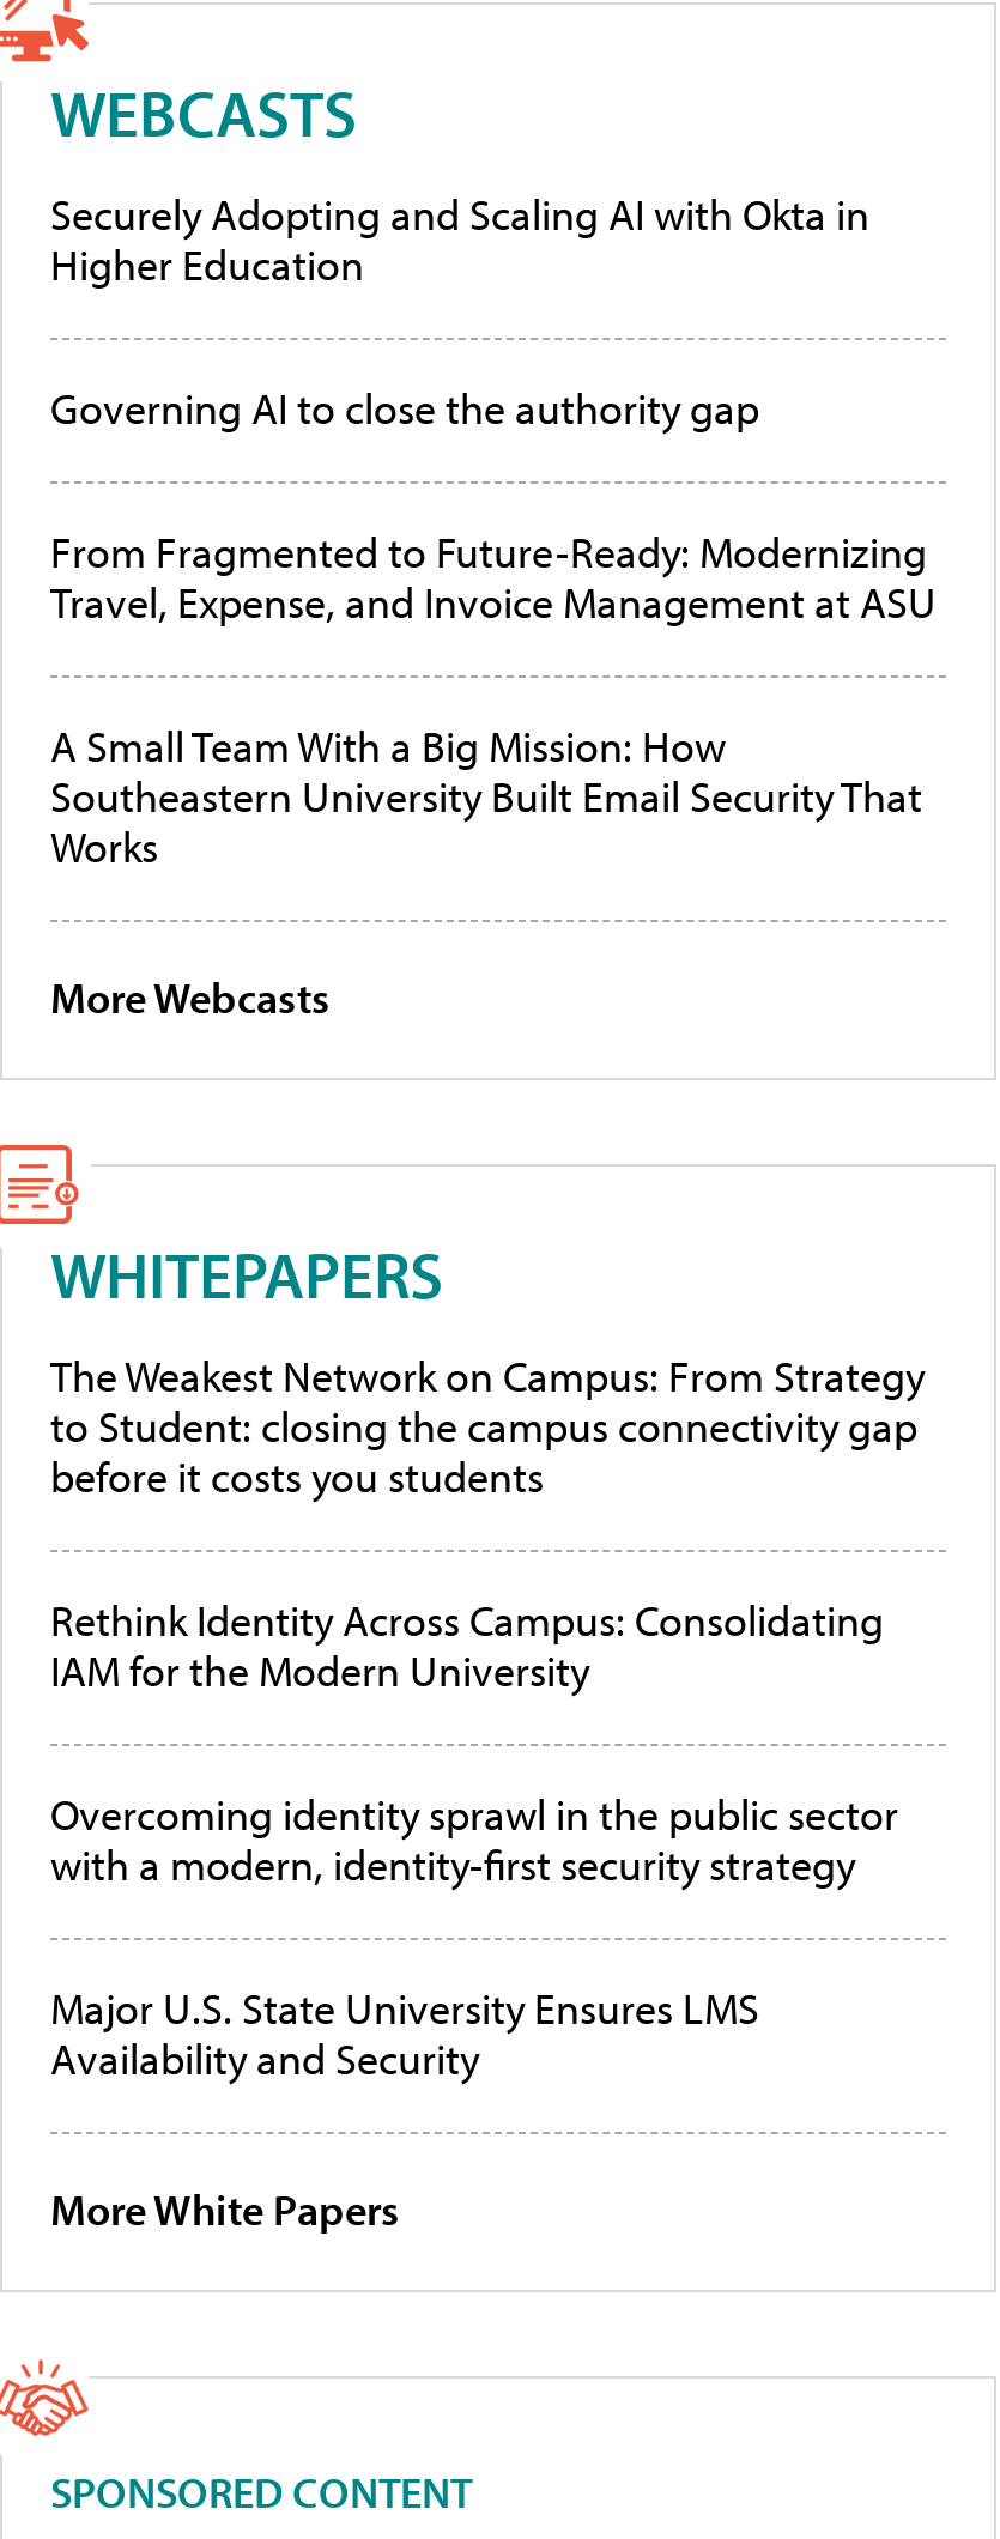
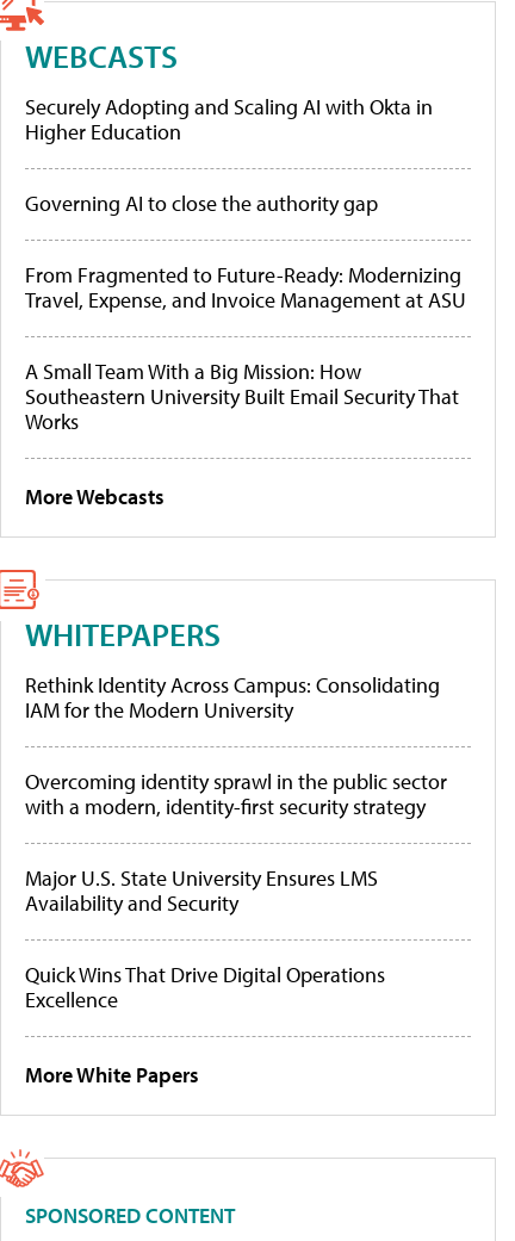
- The Weakest Network on Campus: From Strategy
- to Student: closing the campus connectivity gap
- before it costs you students

moved up: Rethink Identity Across Campus: Consolidating | IAM for the Modern University | Overcoming identity sprawl in the public sector | with a modern, identity-first security strategy | Major U.S. State University Ensures LMS | Availability and Security

+ Quick Wins That Drive Digital Operations
+ Excellence
